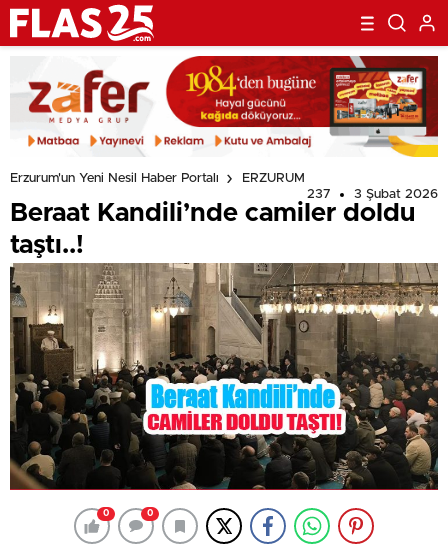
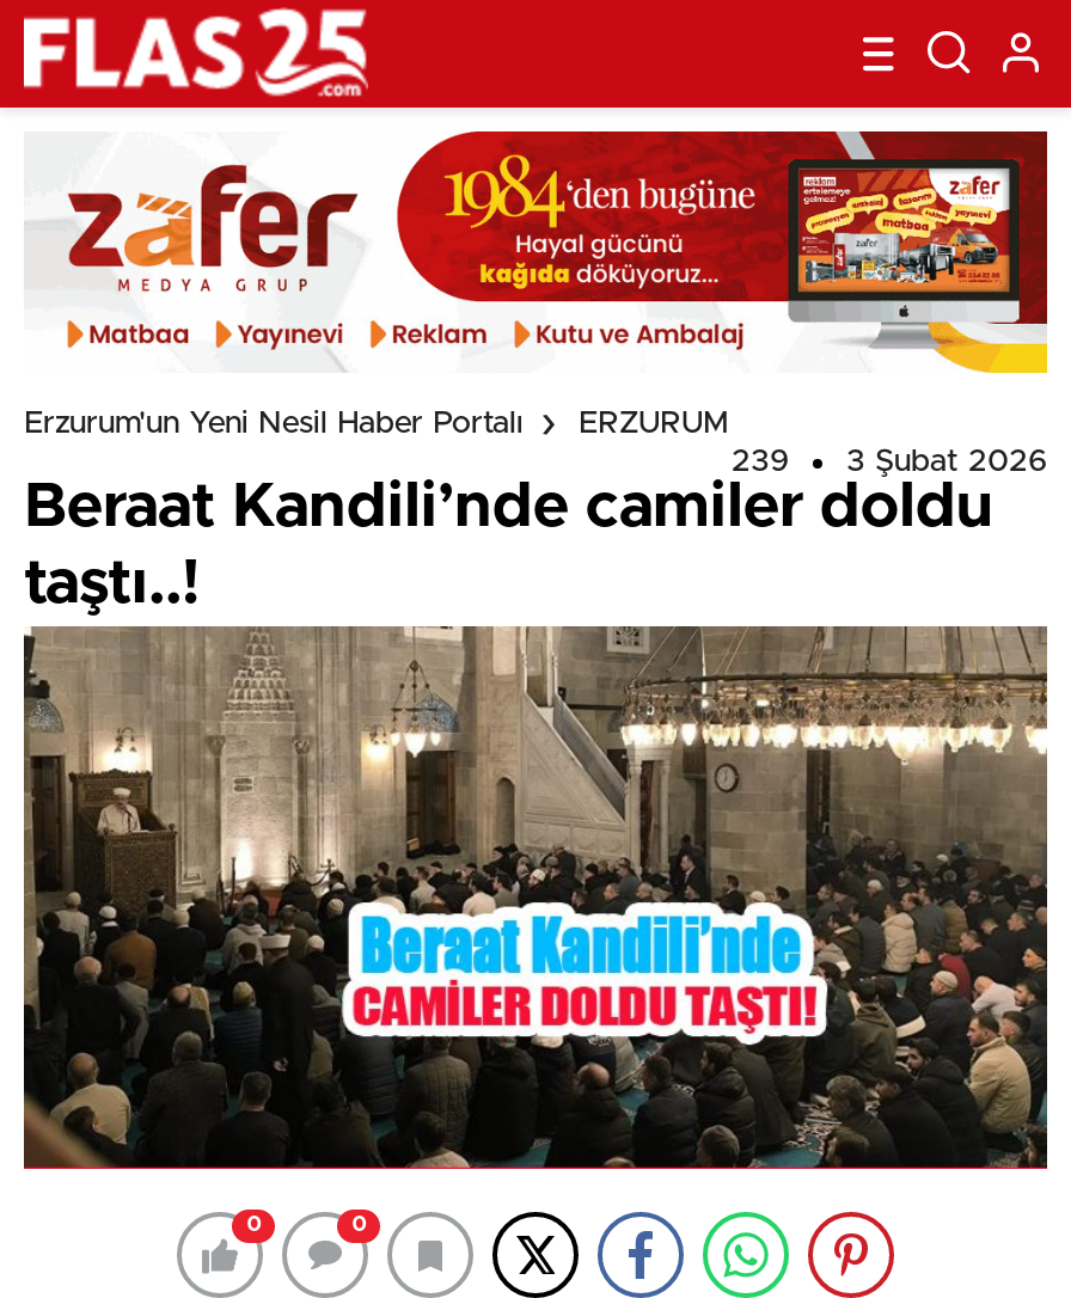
- 237 3 Şubat 2026
+ 239 3 Şubat 2026
